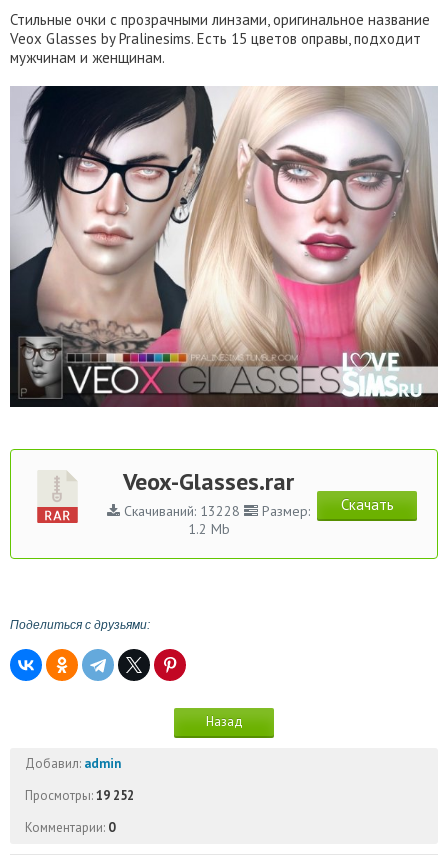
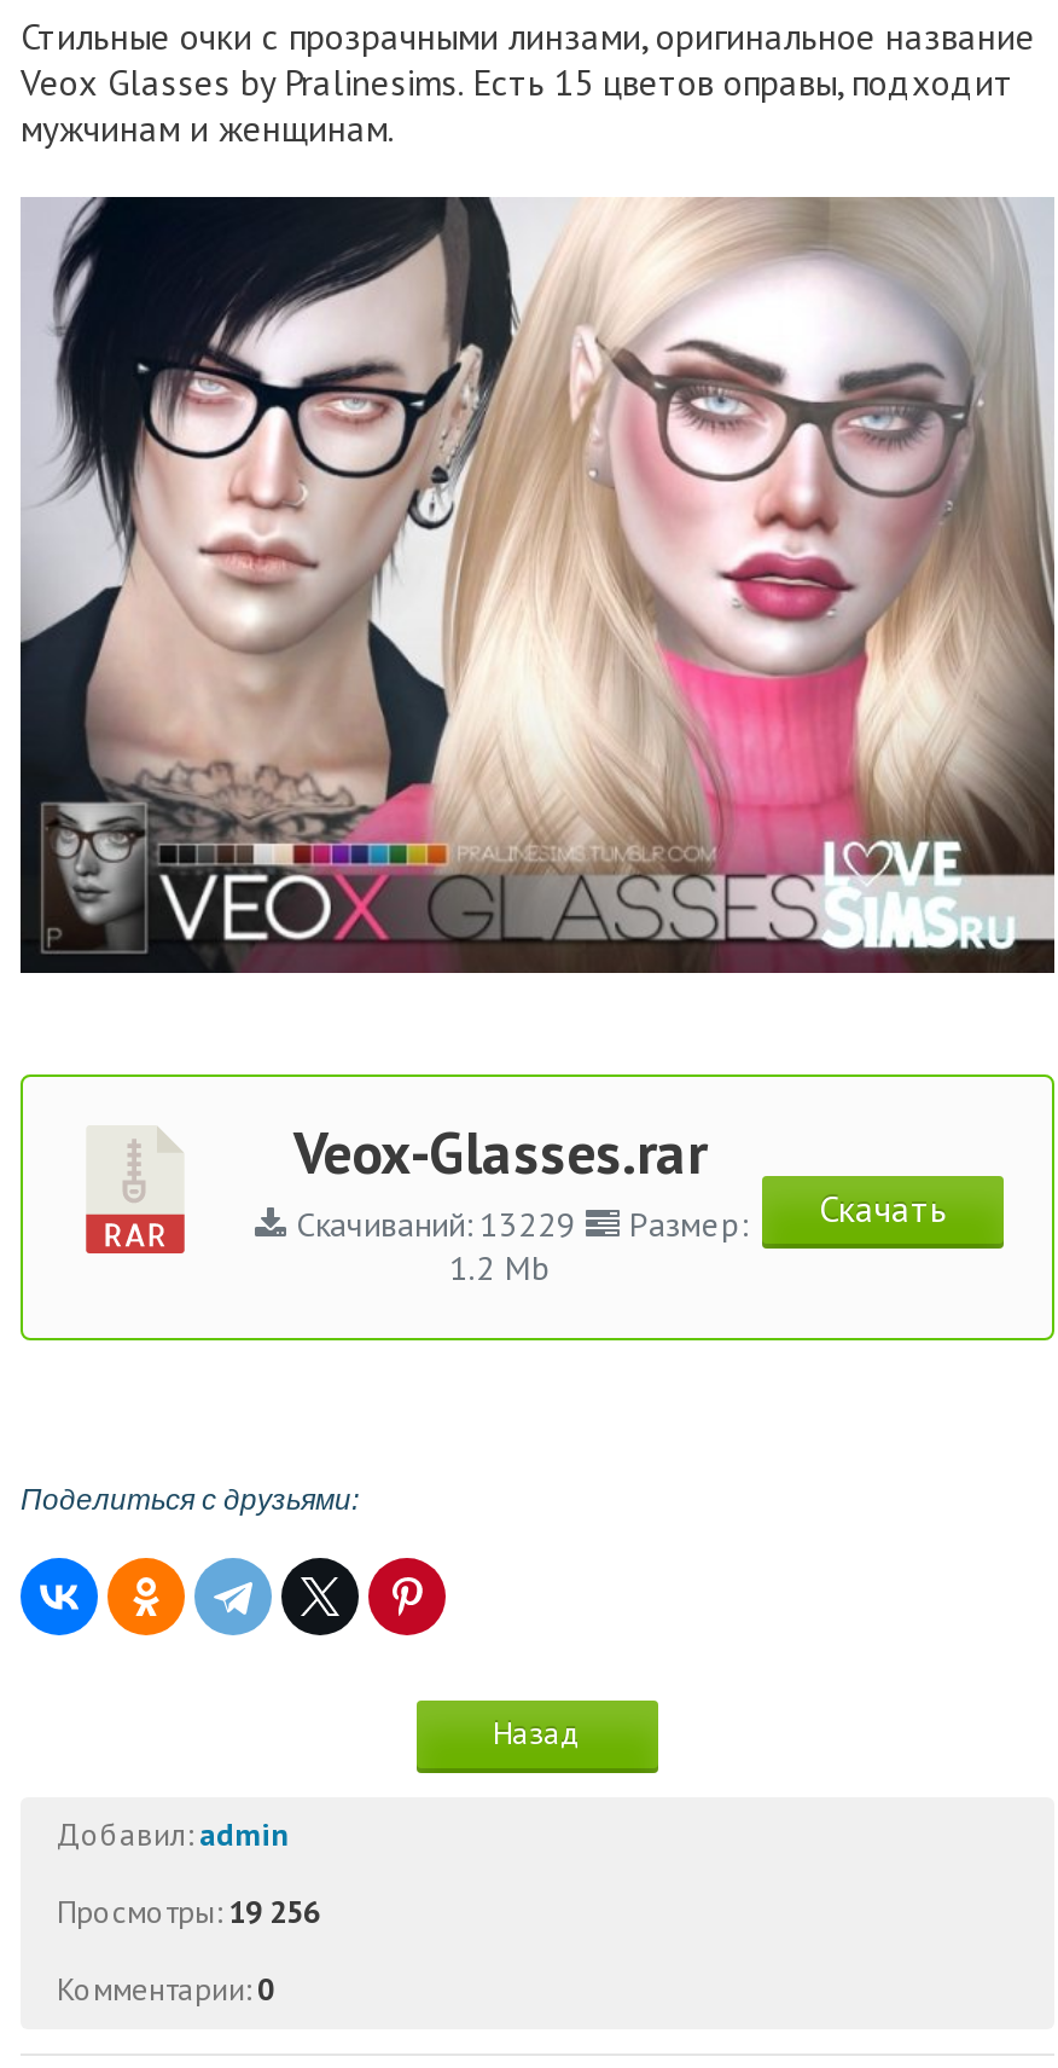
- Скачиваний: 13228 Размер: Скачать
+ Скачиваний: 13229 Размер: Скачать

- Просмотры: 19 252
+ Просмотры: 19 256
